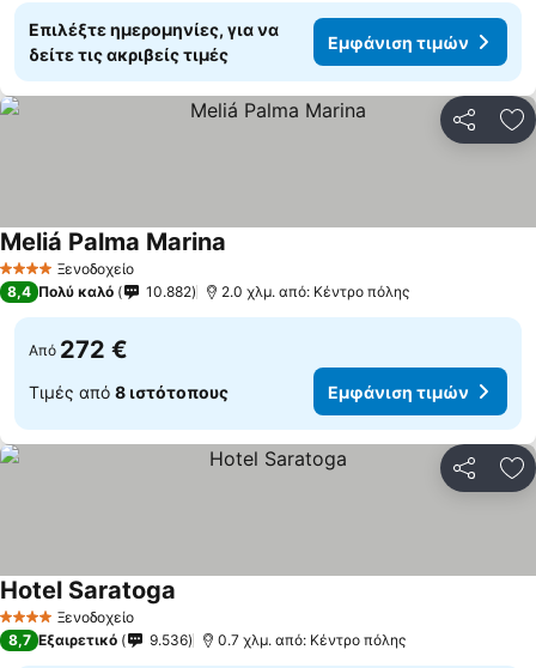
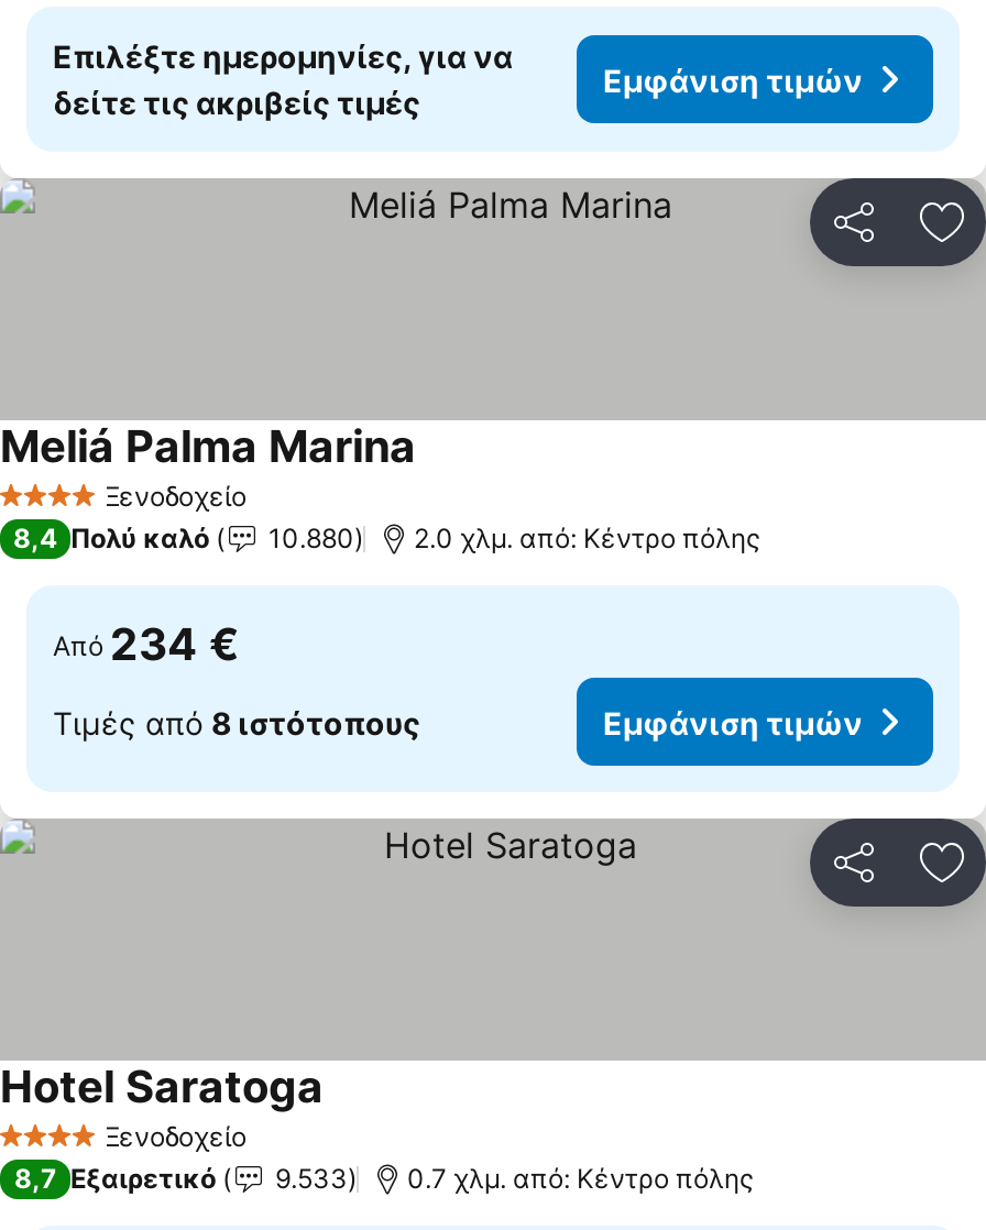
- 10.882
+ 10.880

- Από 272 €
+ Από 234 €

- 9.536
+ 9.533
